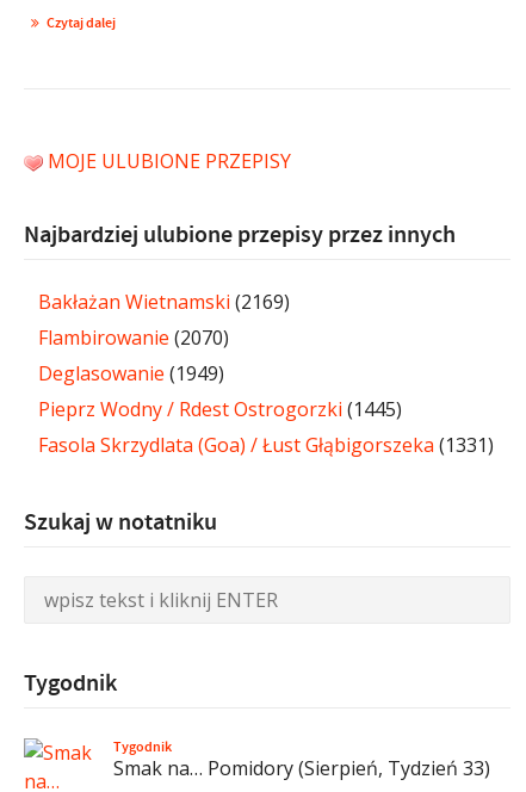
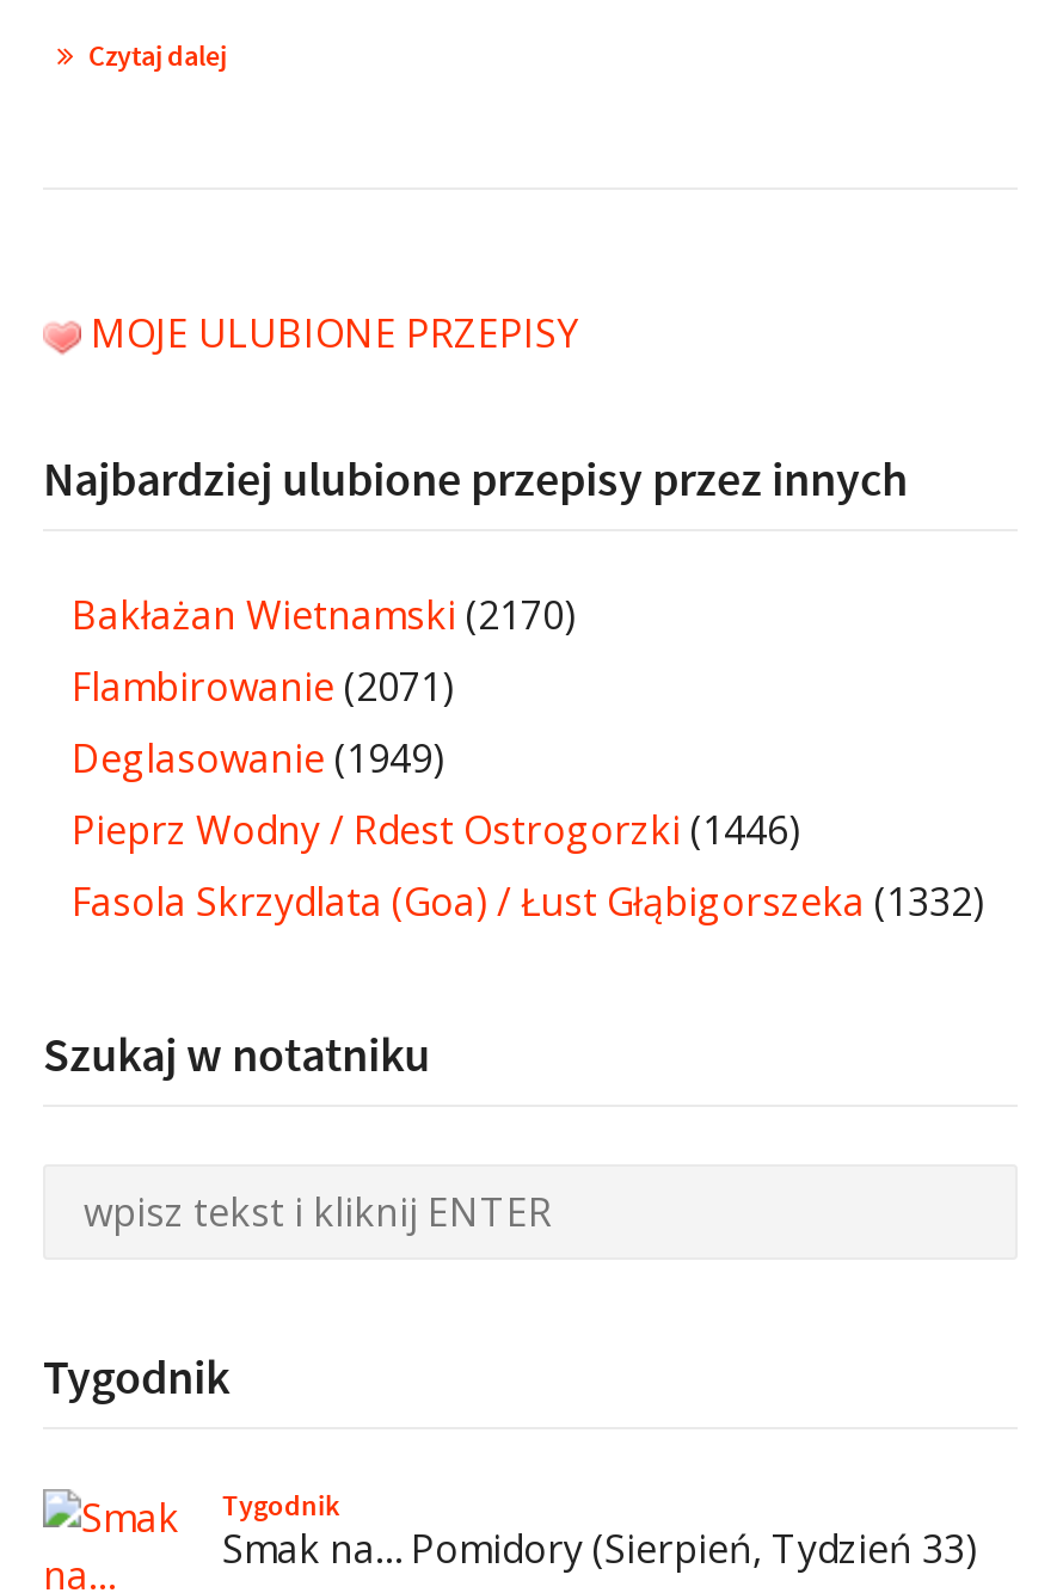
- Bakłażan Wietnamski (2169)
+ Bakłażan Wietnamski (2170)

- Flambirowanie (2070)
+ Flambirowanie (2071)

- Pieprz Wodny / Rdest Ostrogorzki (1445)
+ Pieprz Wodny / Rdest Ostrogorzki (1446)

- Fasola Skrzydlata (Goa) / Łust Głąbigorszeka (1331)
+ Fasola Skrzydlata (Goa) / Łust Głąbigorszeka (1332)
